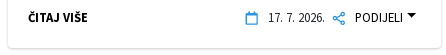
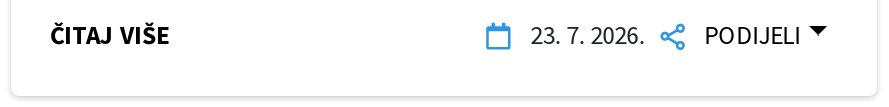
- 17. 7. 2026. PODIJELI
+ 23. 7. 2026. PODIJELI
